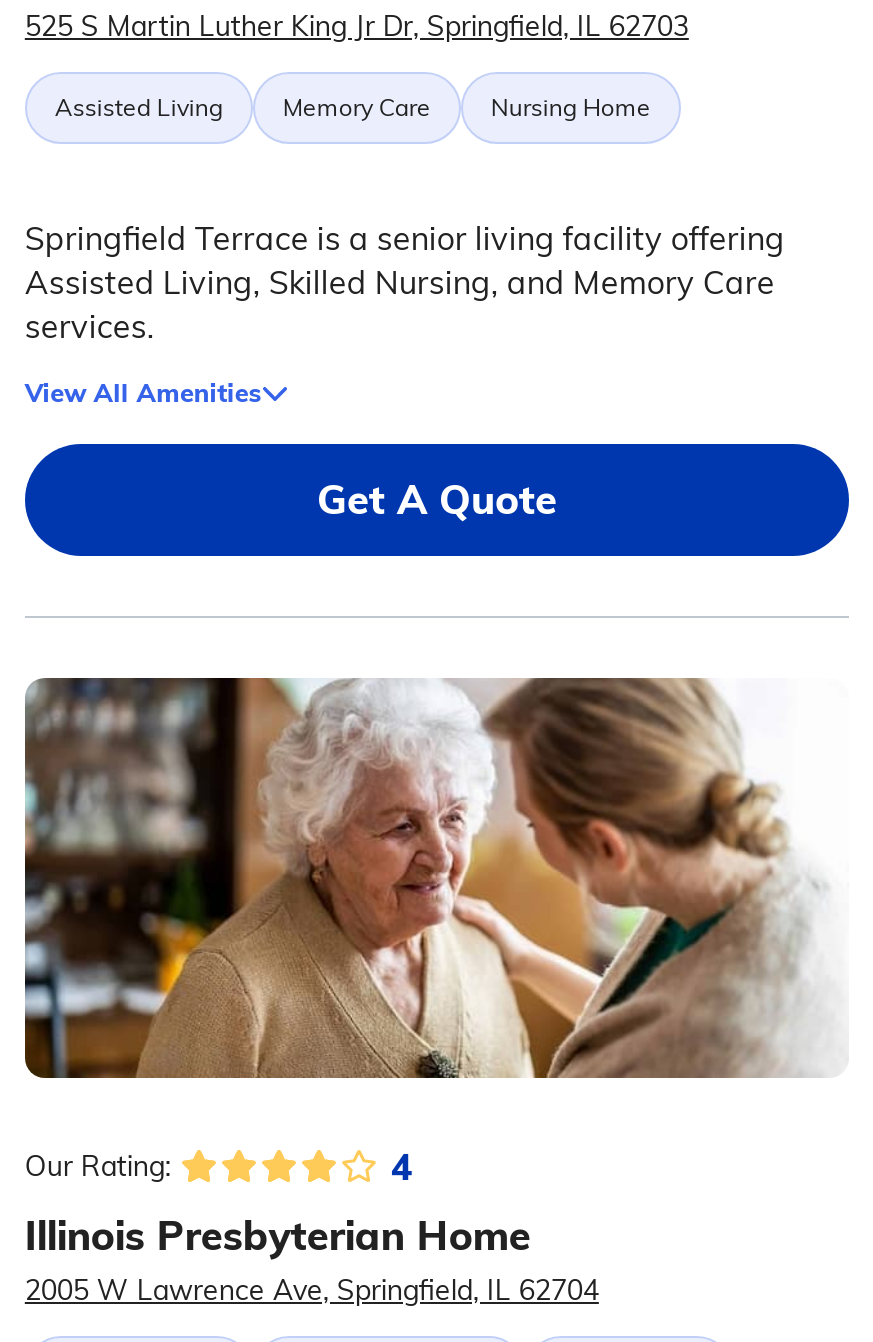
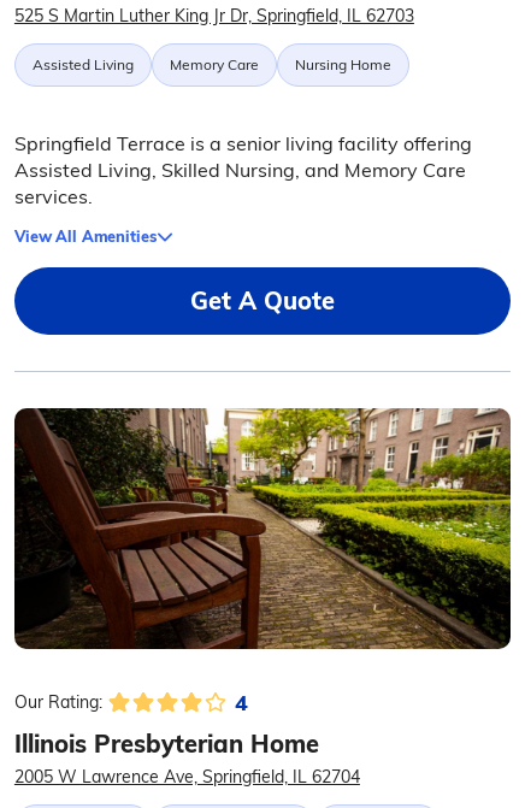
- [image]
+ [image]
